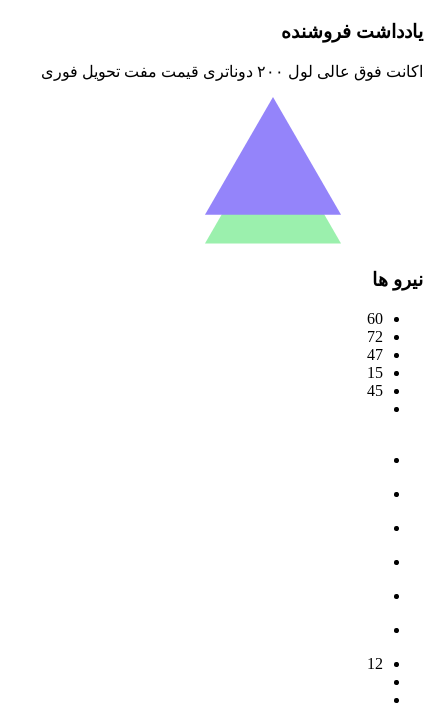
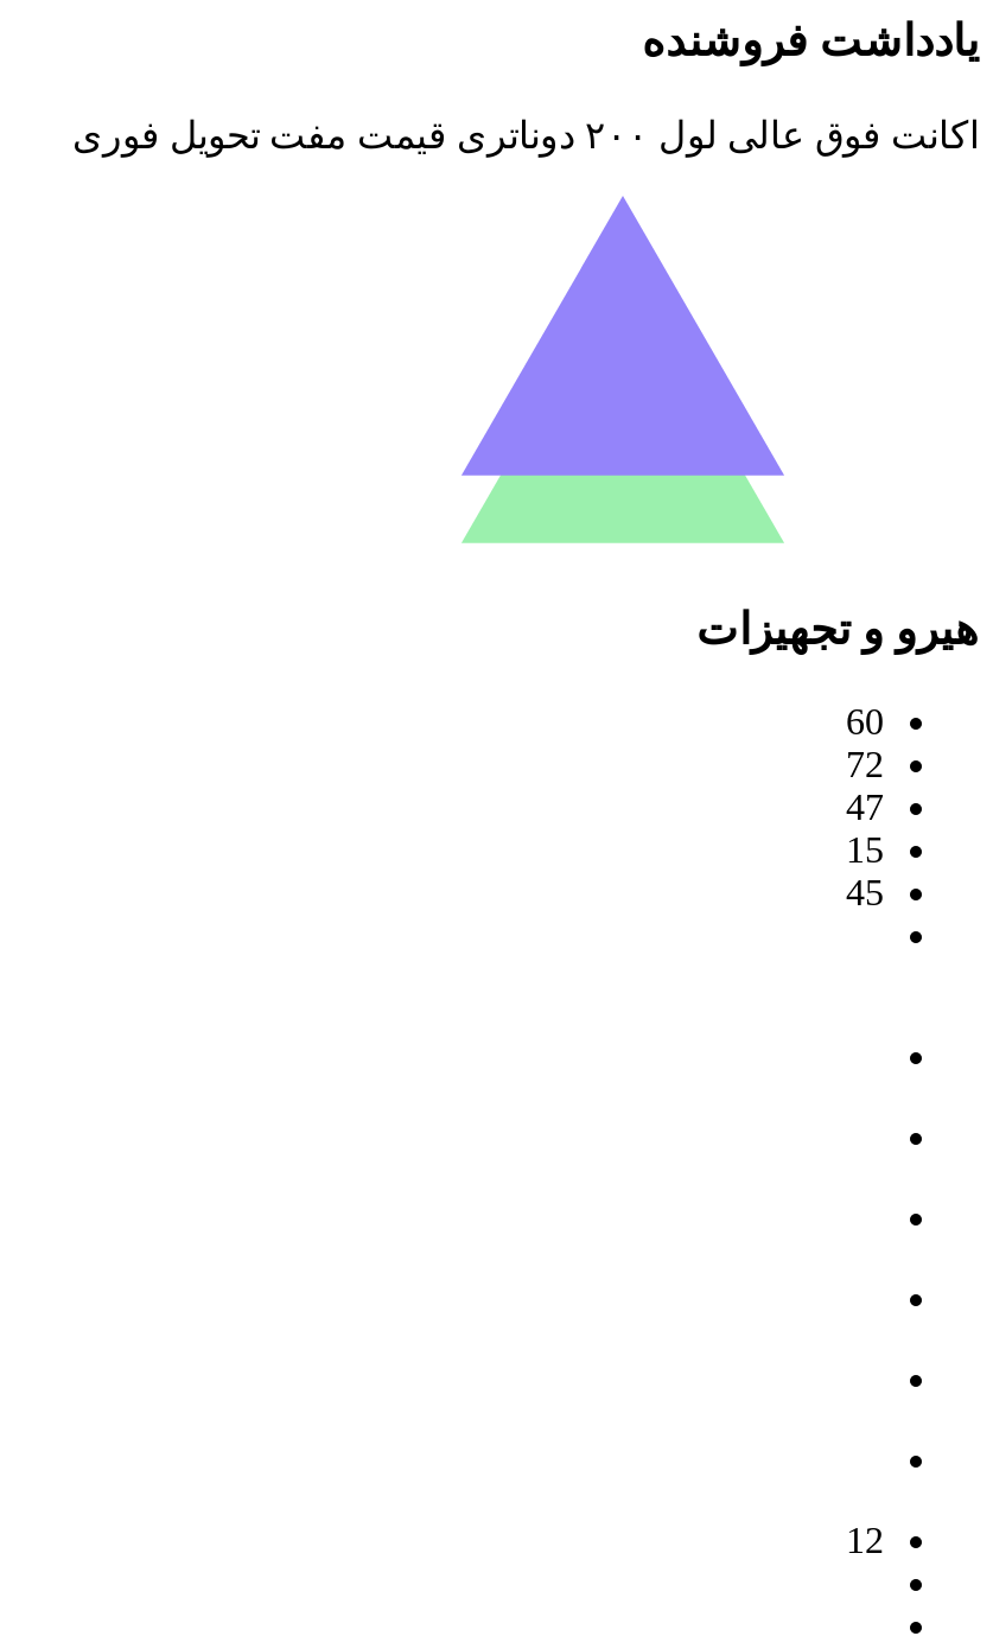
- نیرو ها
+ هیرو و تجهیزات
